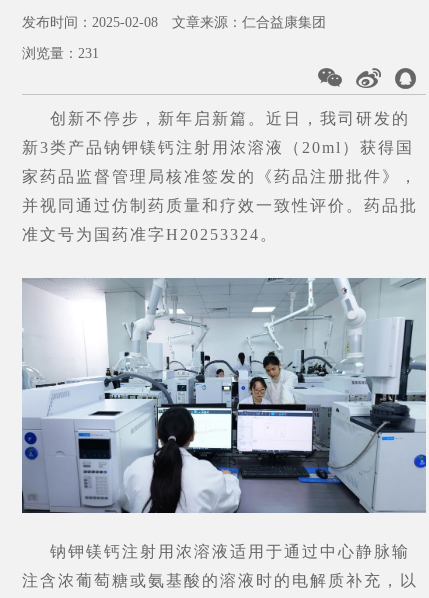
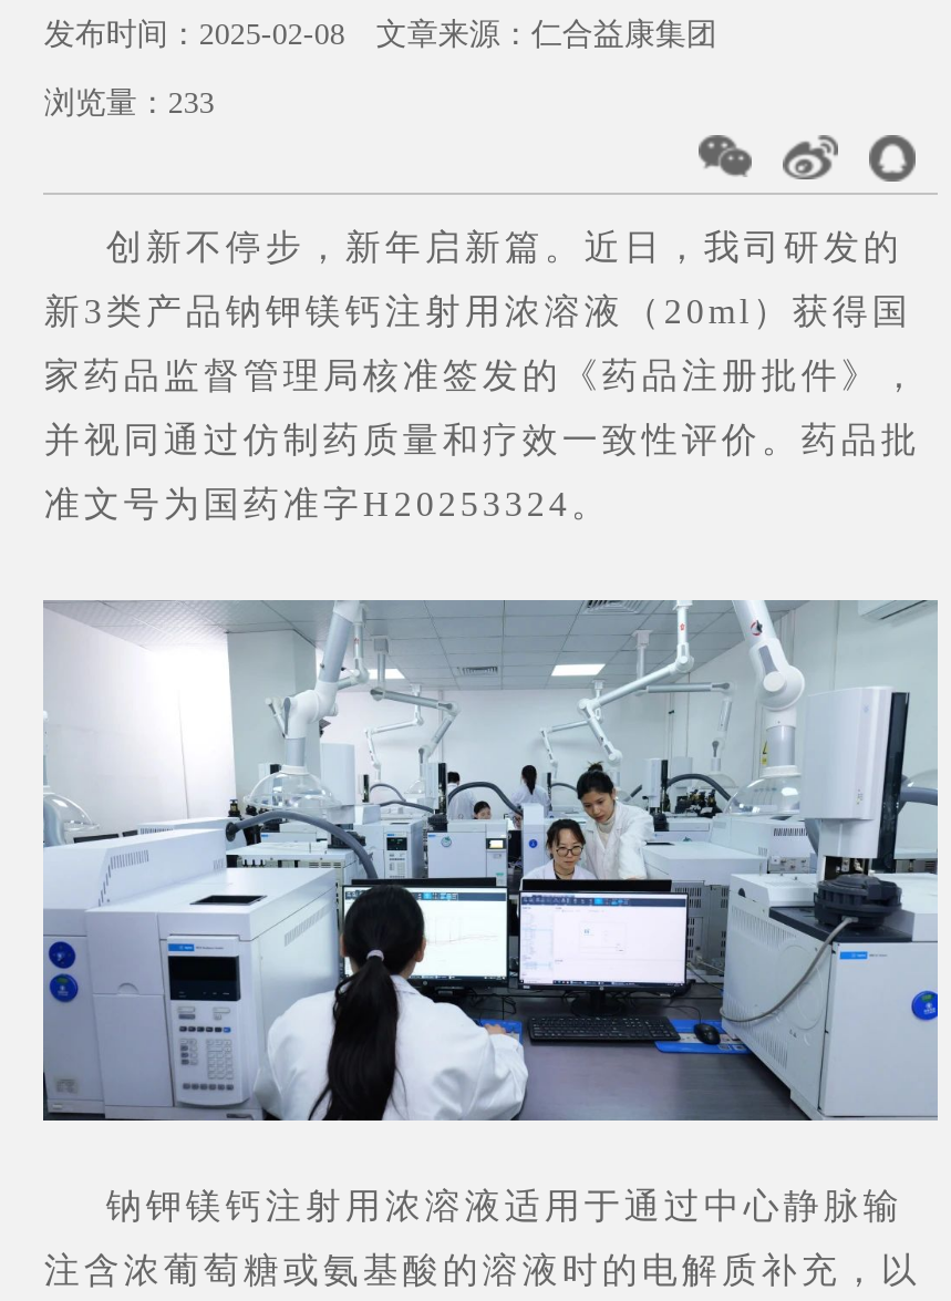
- 浏览量：231
+ 浏览量：233
